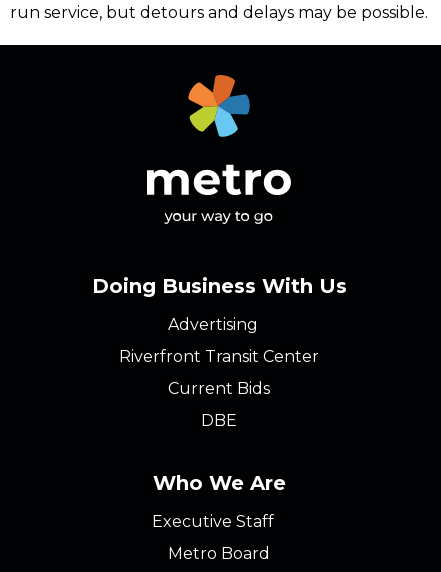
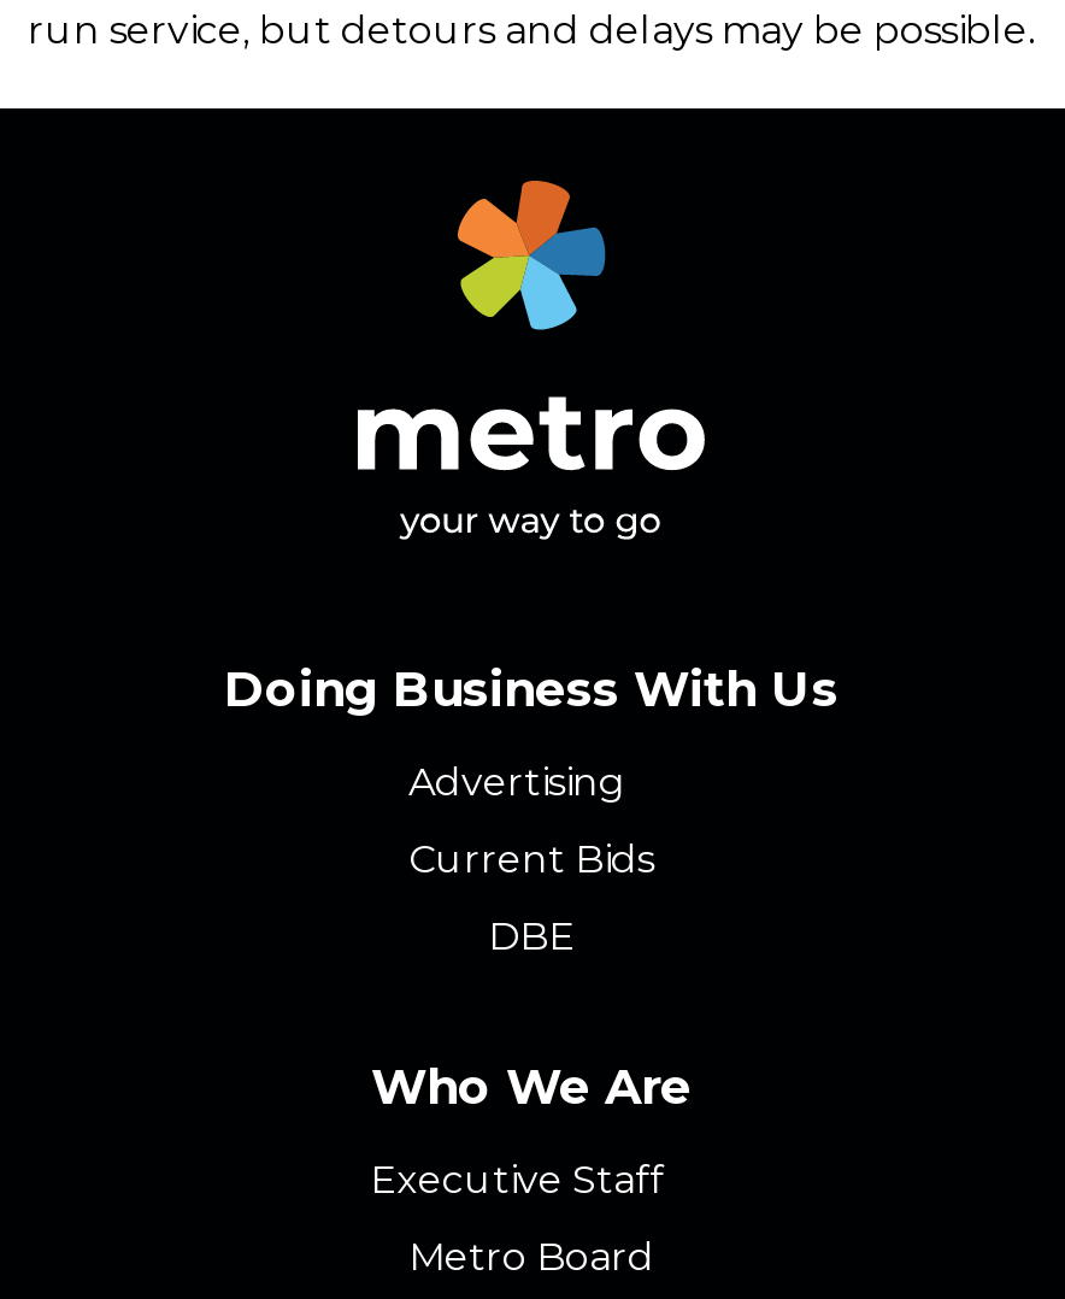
- Riverfront Transit Center
